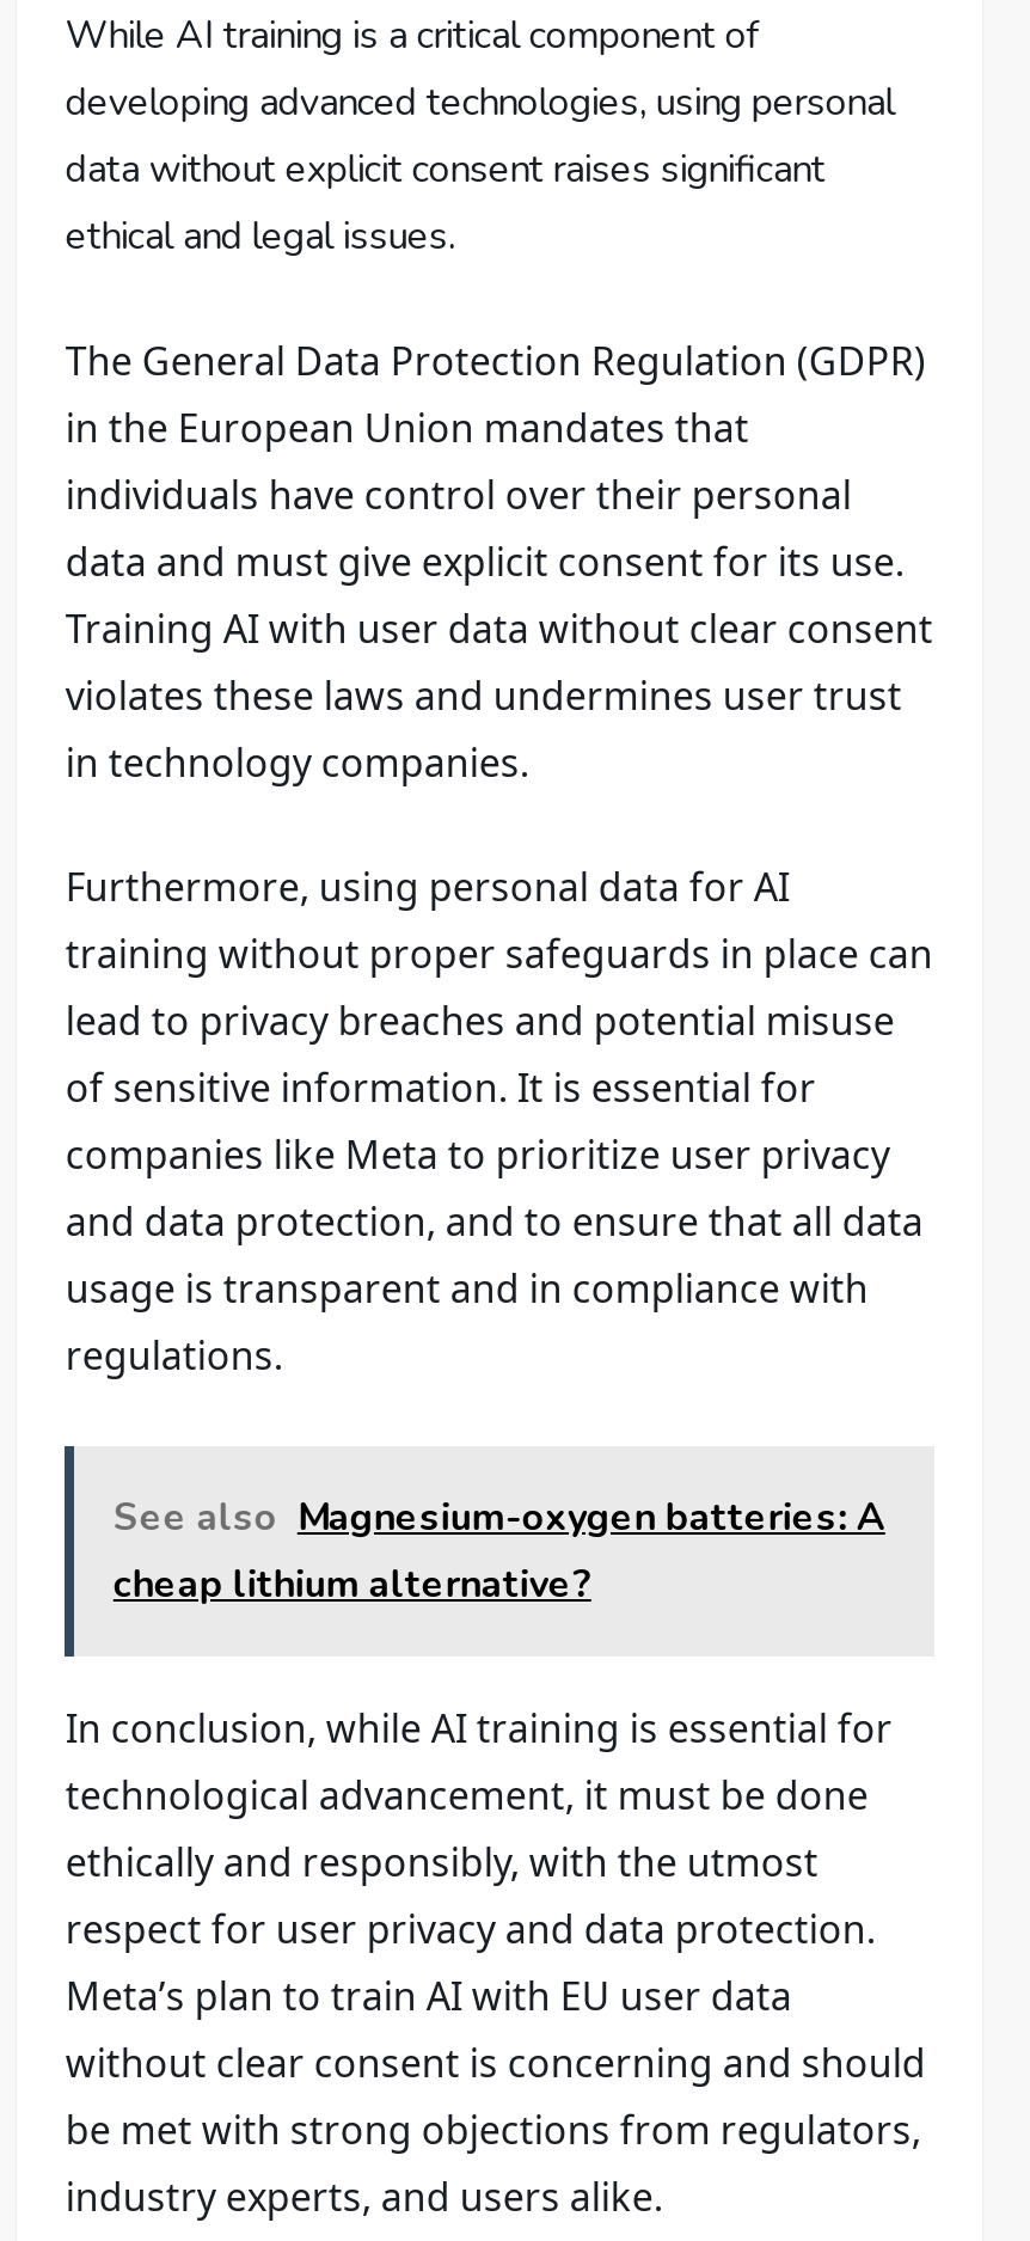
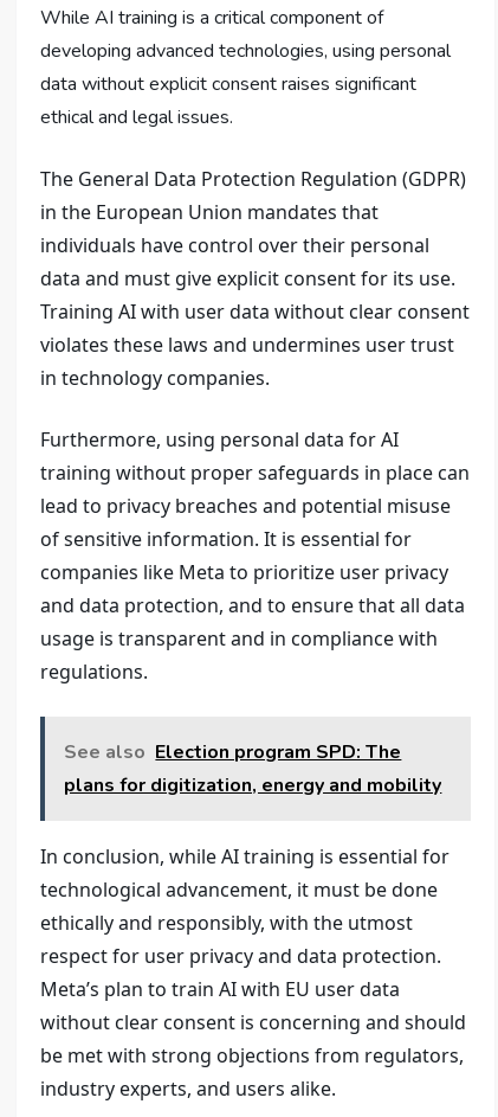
- See also Magnesium-oxygen batteries: A
- cheap lithium alternative?
+ See also Election program SPD: The
+ plans for digitization, energy and mobility
